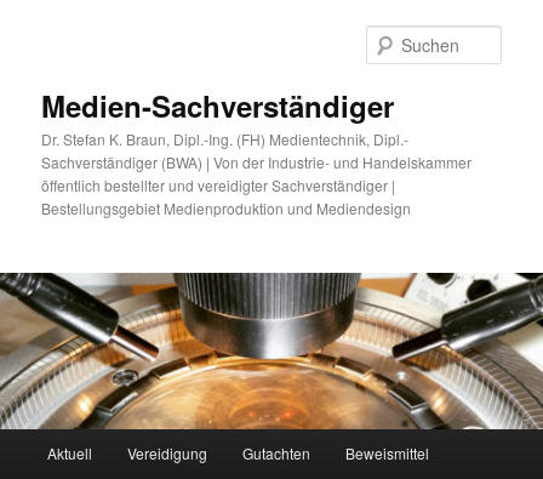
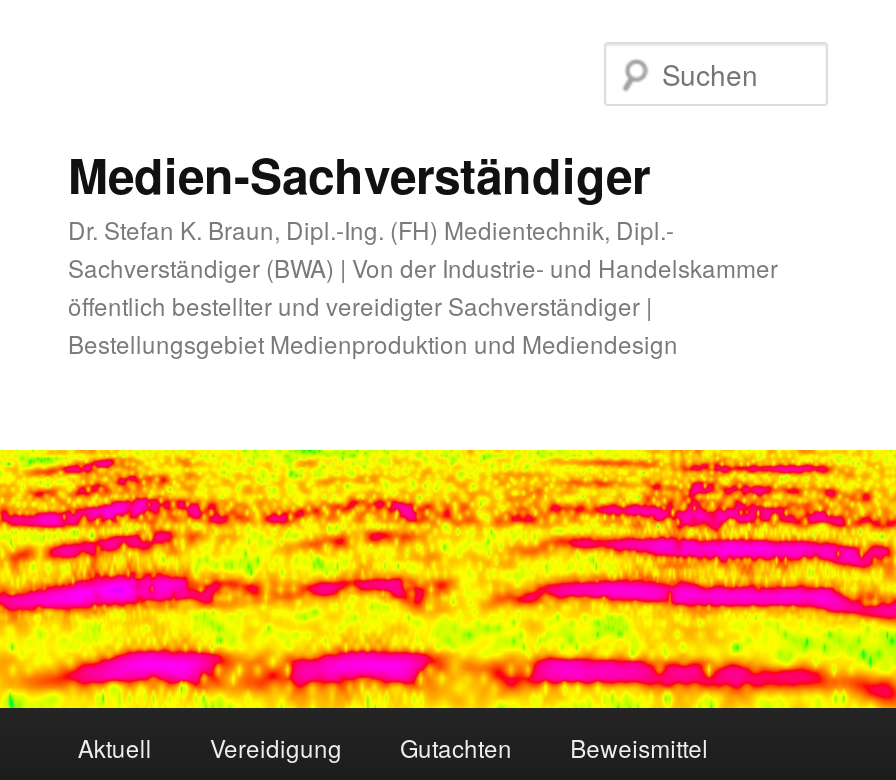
- [image]
+ [image]
